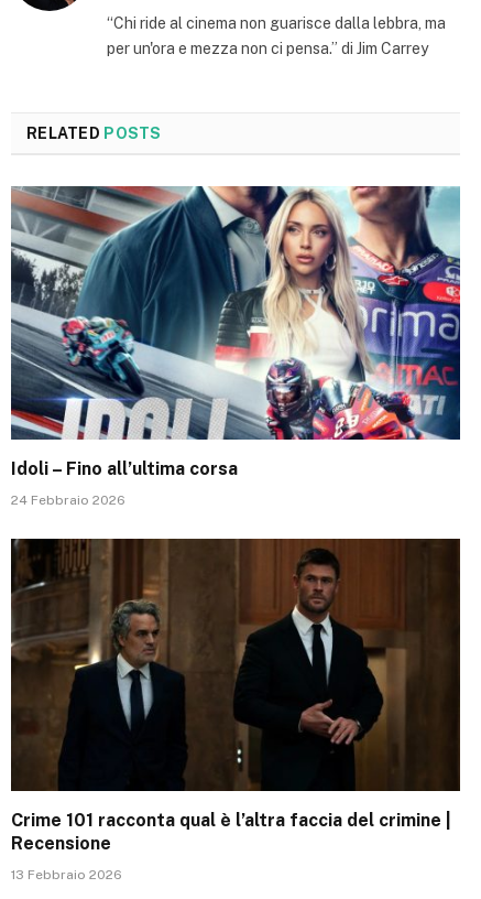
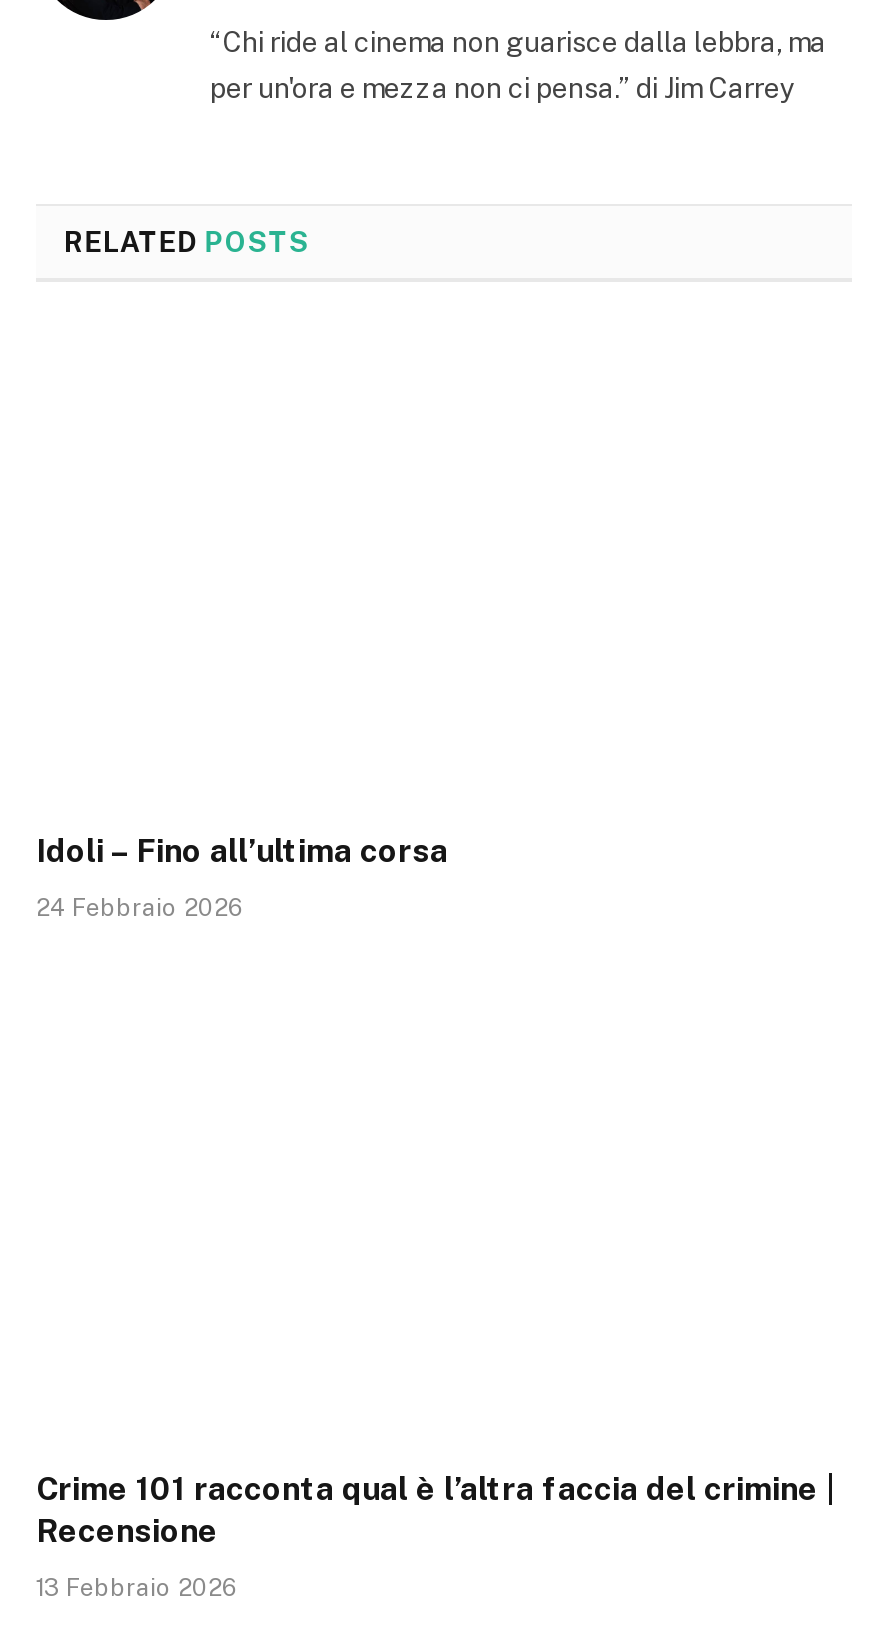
- [image]

- [image]
